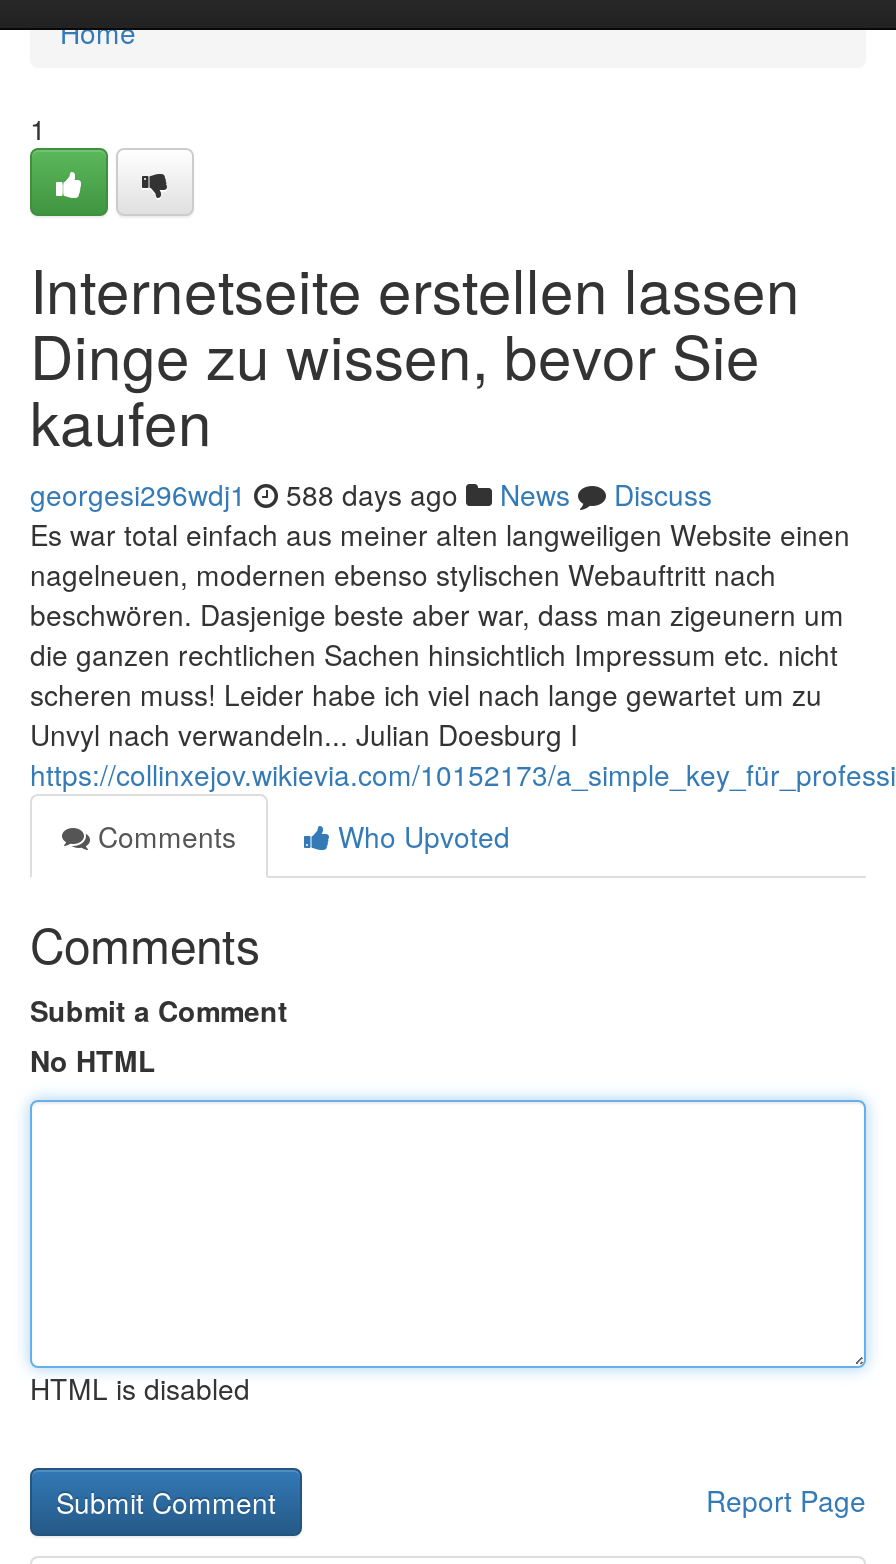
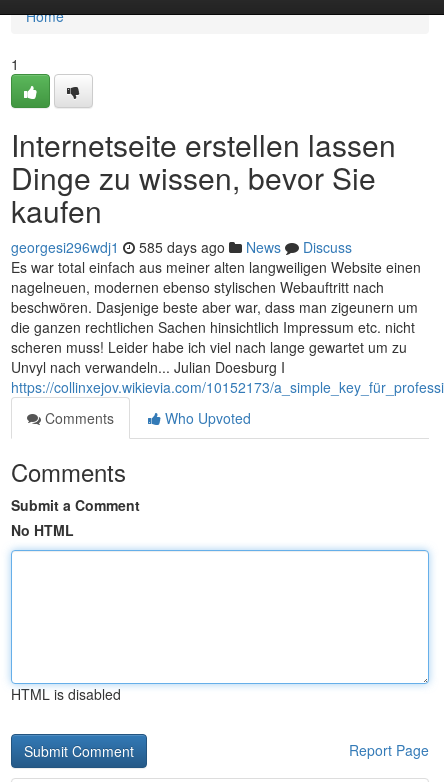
- georgesi296wdj1 588 days ago News Discuss
+ georgesi296wdj1 585 days ago News Discuss
